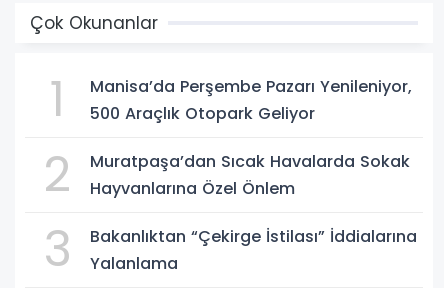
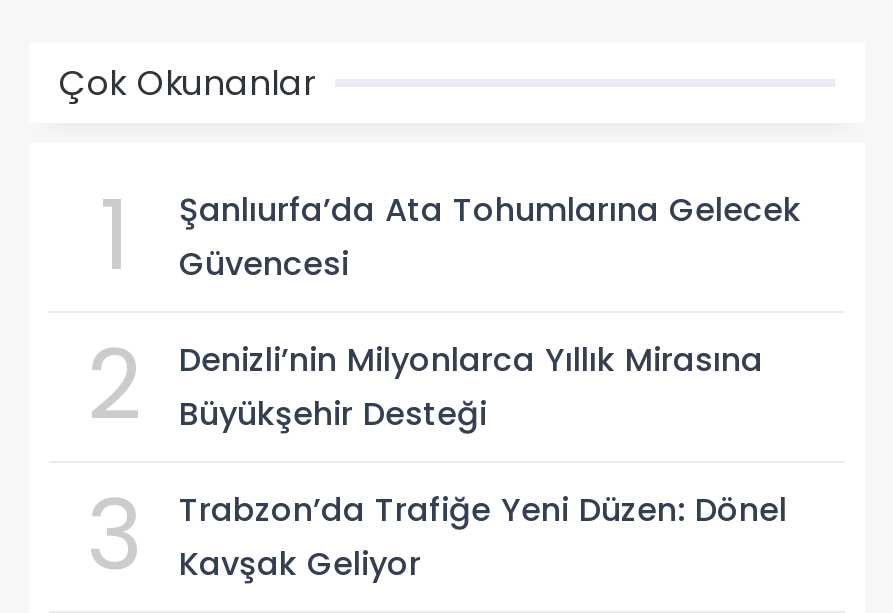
- Manisa’da Perşembe Pazarı Yenileniyor,
- 500 Araçlık Otopark Geliyor
+ Şanlıurfa’da Ata Tohumlarına Gelecek
+ Güvencesi

- Muratpaşa’dan Sıcak Havalarda Sokak
- Hayvanlarına Özel Önlem
+ Denizli’nin Milyonlarca Yıllık Mirasına
+ Büyükşehir Desteği

- Bakanlıktan “Çekirge İstilası” İddialarına
- Yalanlama
+ Trabzon’da Trafiğe Yeni Düzen: Dönel
+ Kavşak Geliyor
